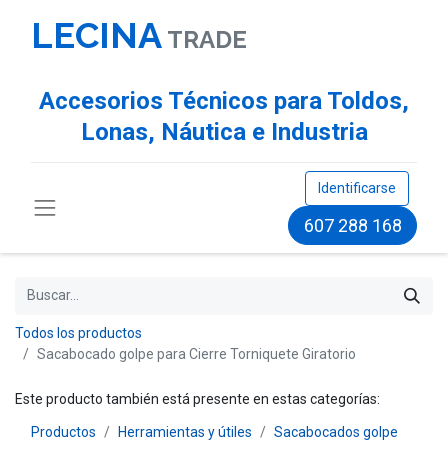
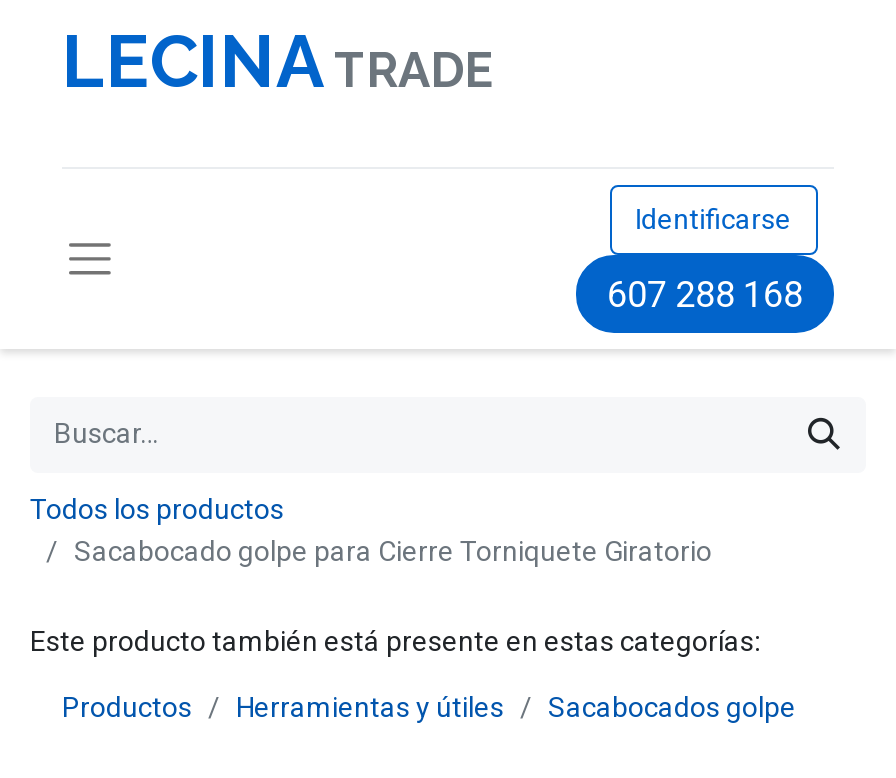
- Accesorios Técnicos para Toldos,
- Lonas, Náutica e Industria
